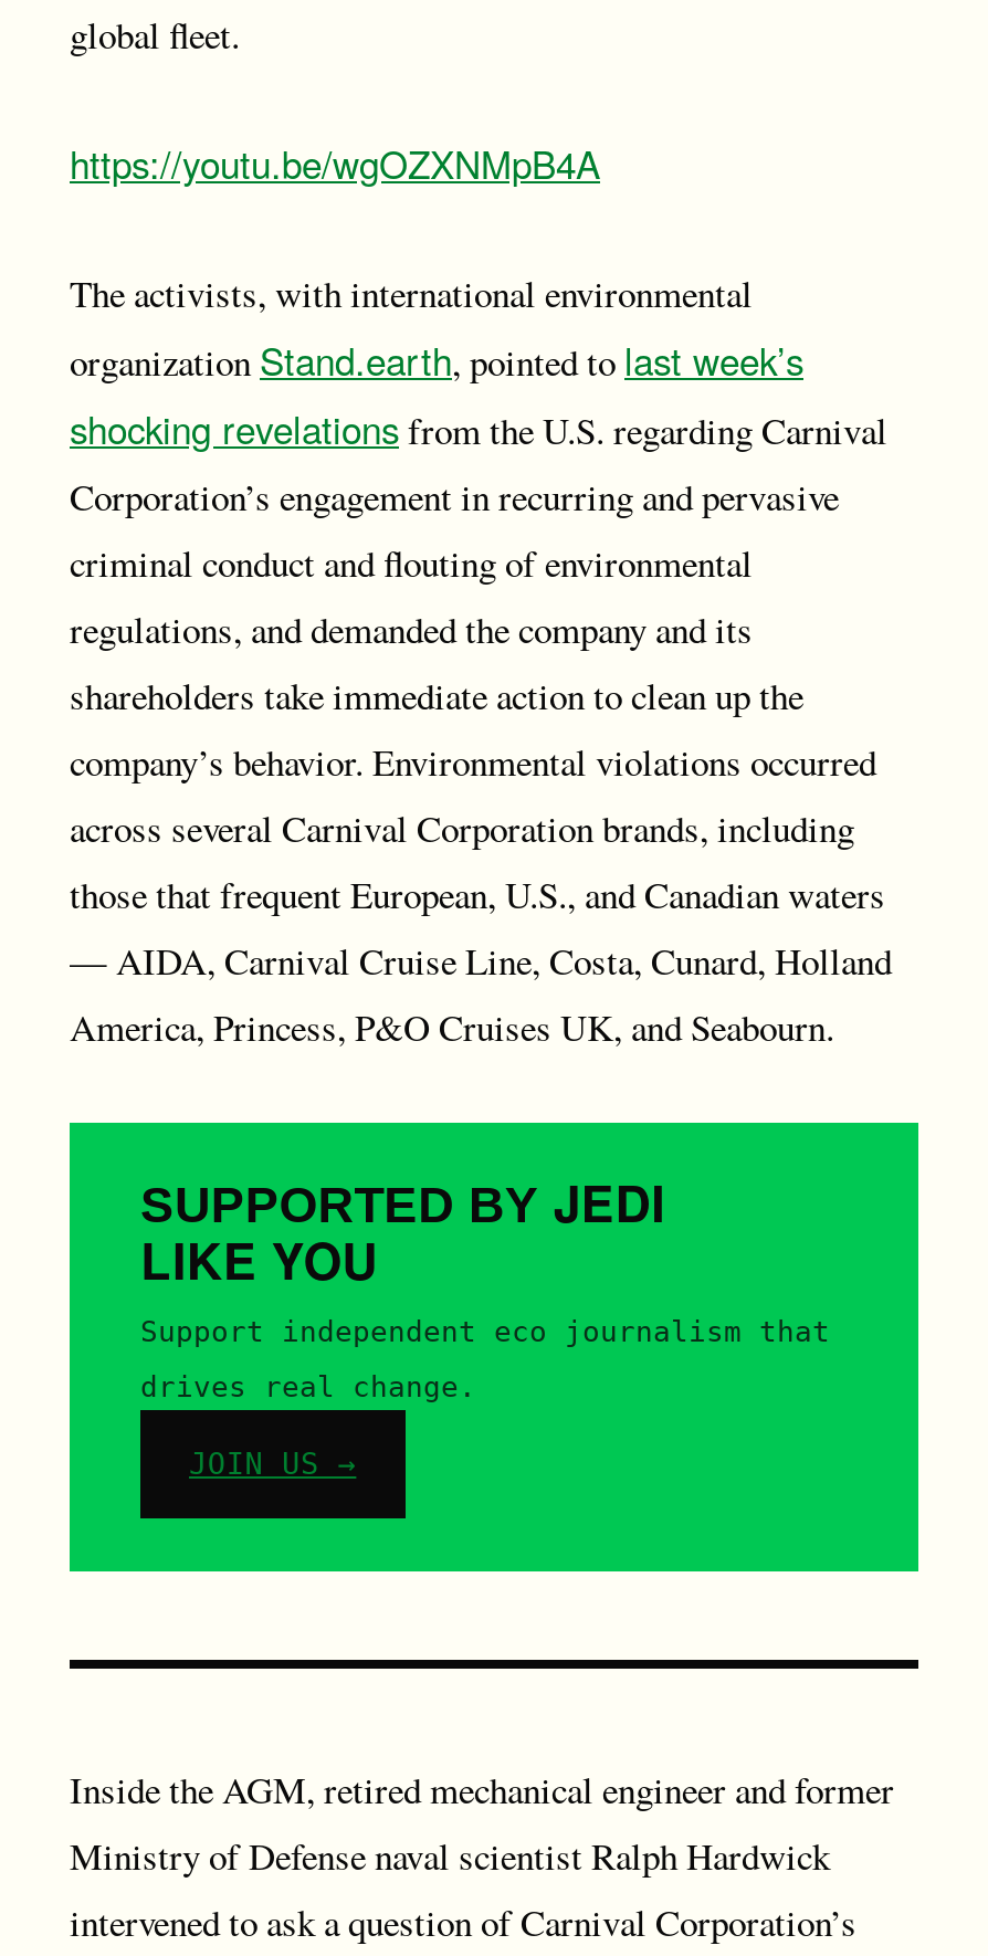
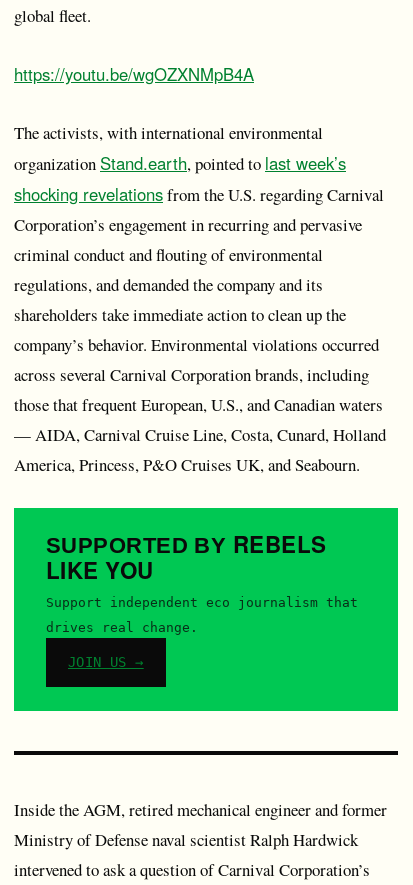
- SUPPORTED BY JEDI
+ SUPPORTED BY REBELS
